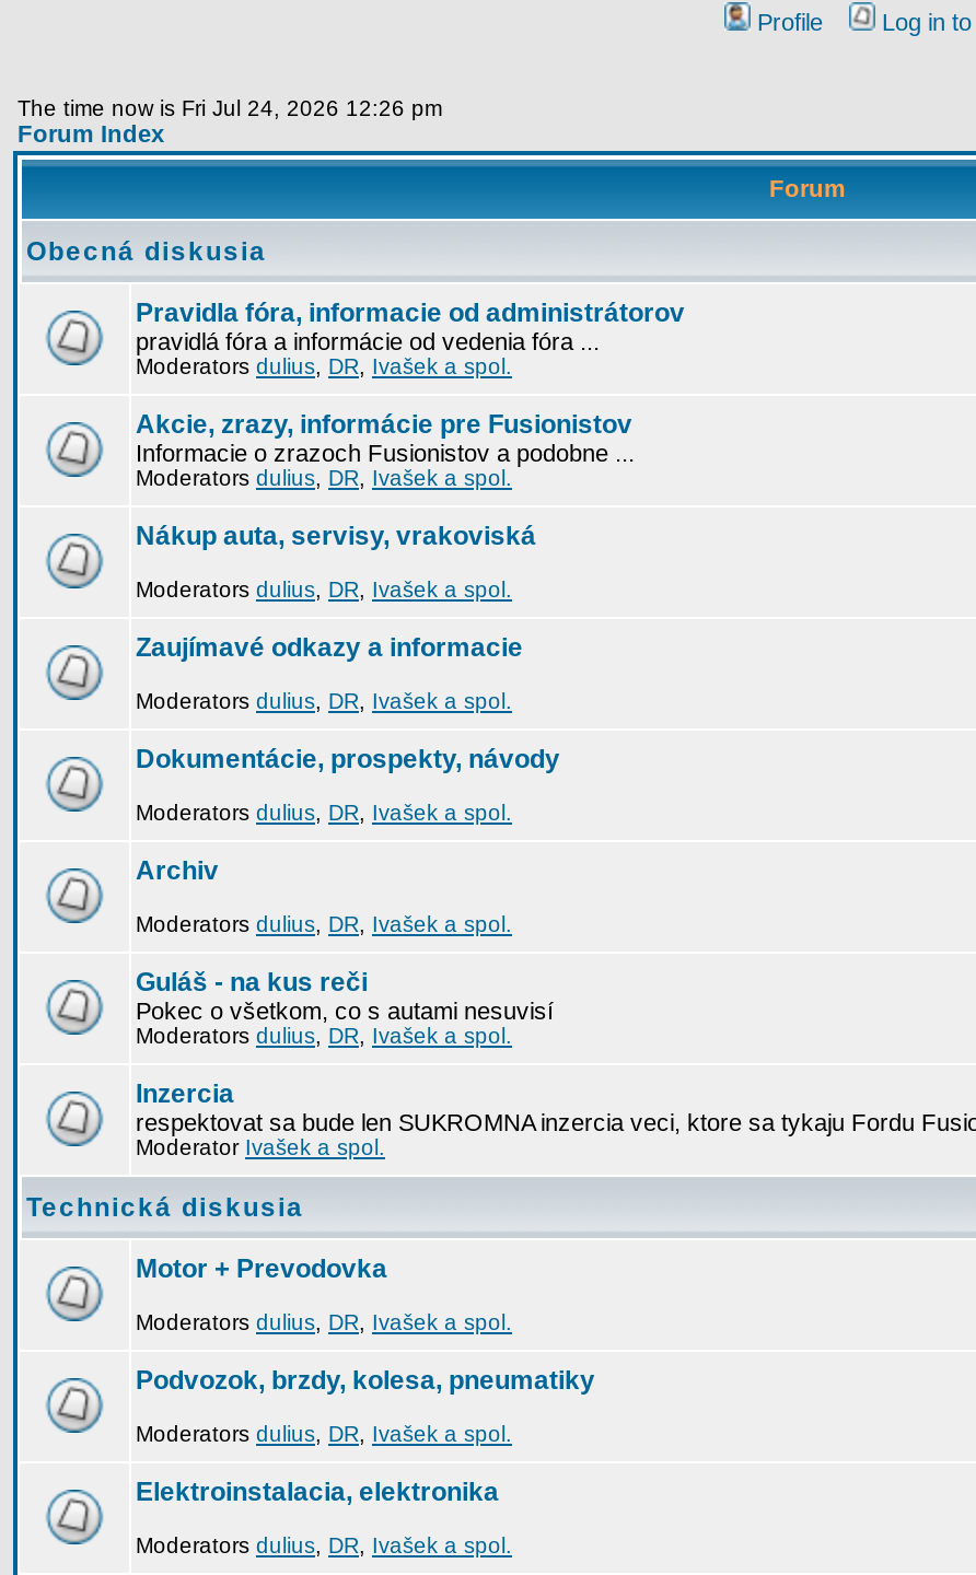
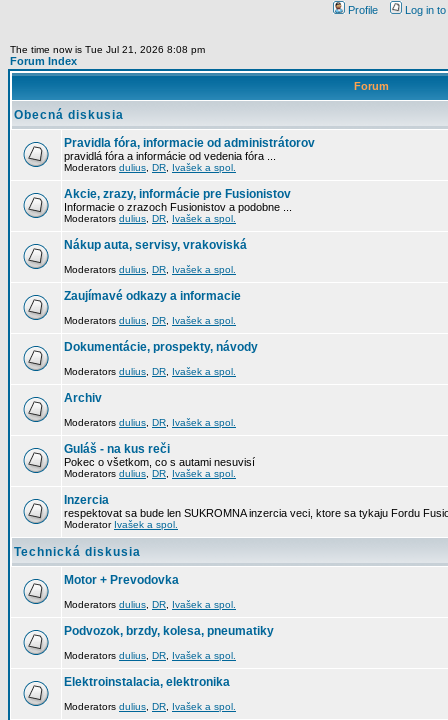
- The time now is Fri Jul 24, 2026 12:26 pm
+ The time now is Tue Jul 21, 2026 8:08 pm
